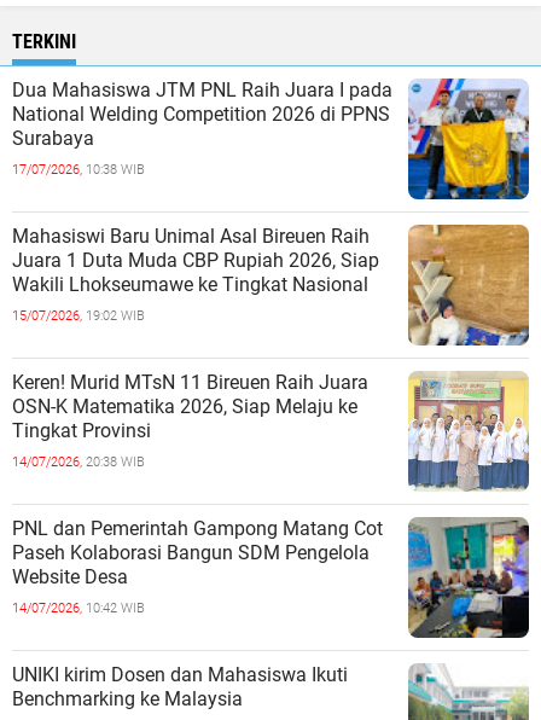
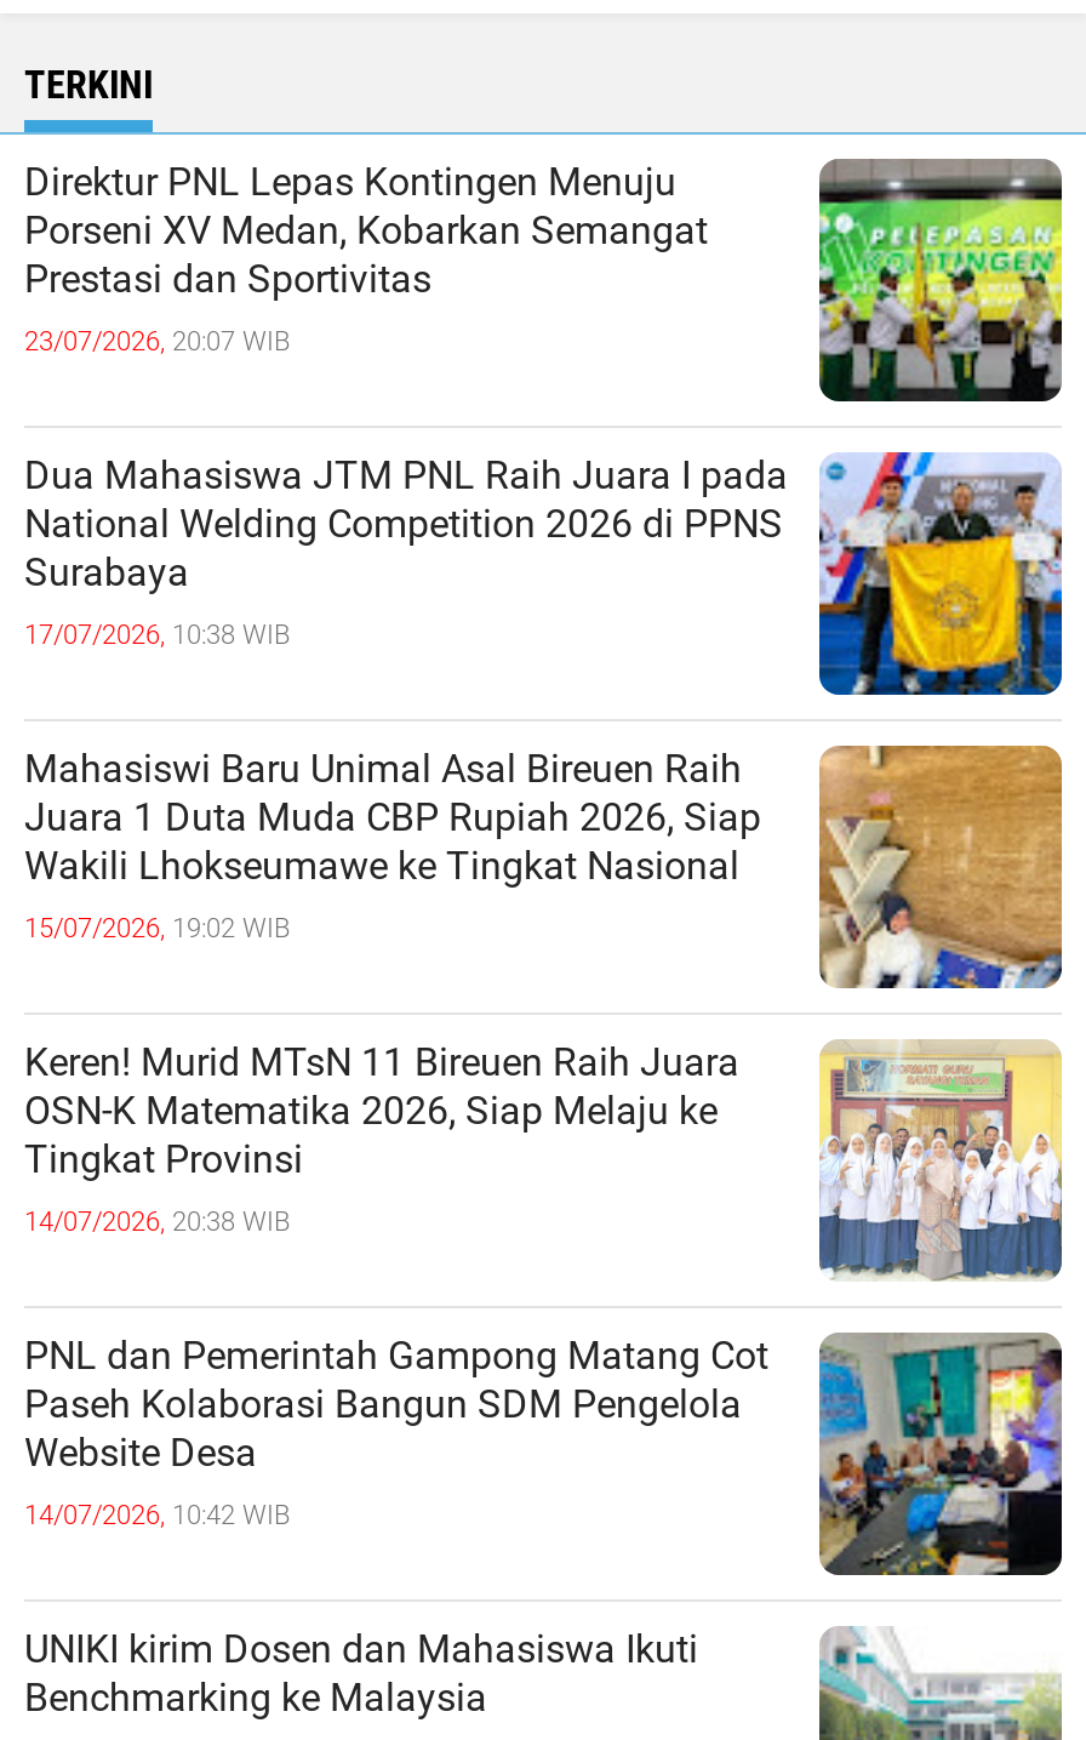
+ Direktur PNL Lepas Kontingen Menuju
+ Porseni XV Medan, Kobarkan Semangat
+ Prestasi dan Sportivitas
+ 23/07/2026, 20:07 WIB

+ [image]
